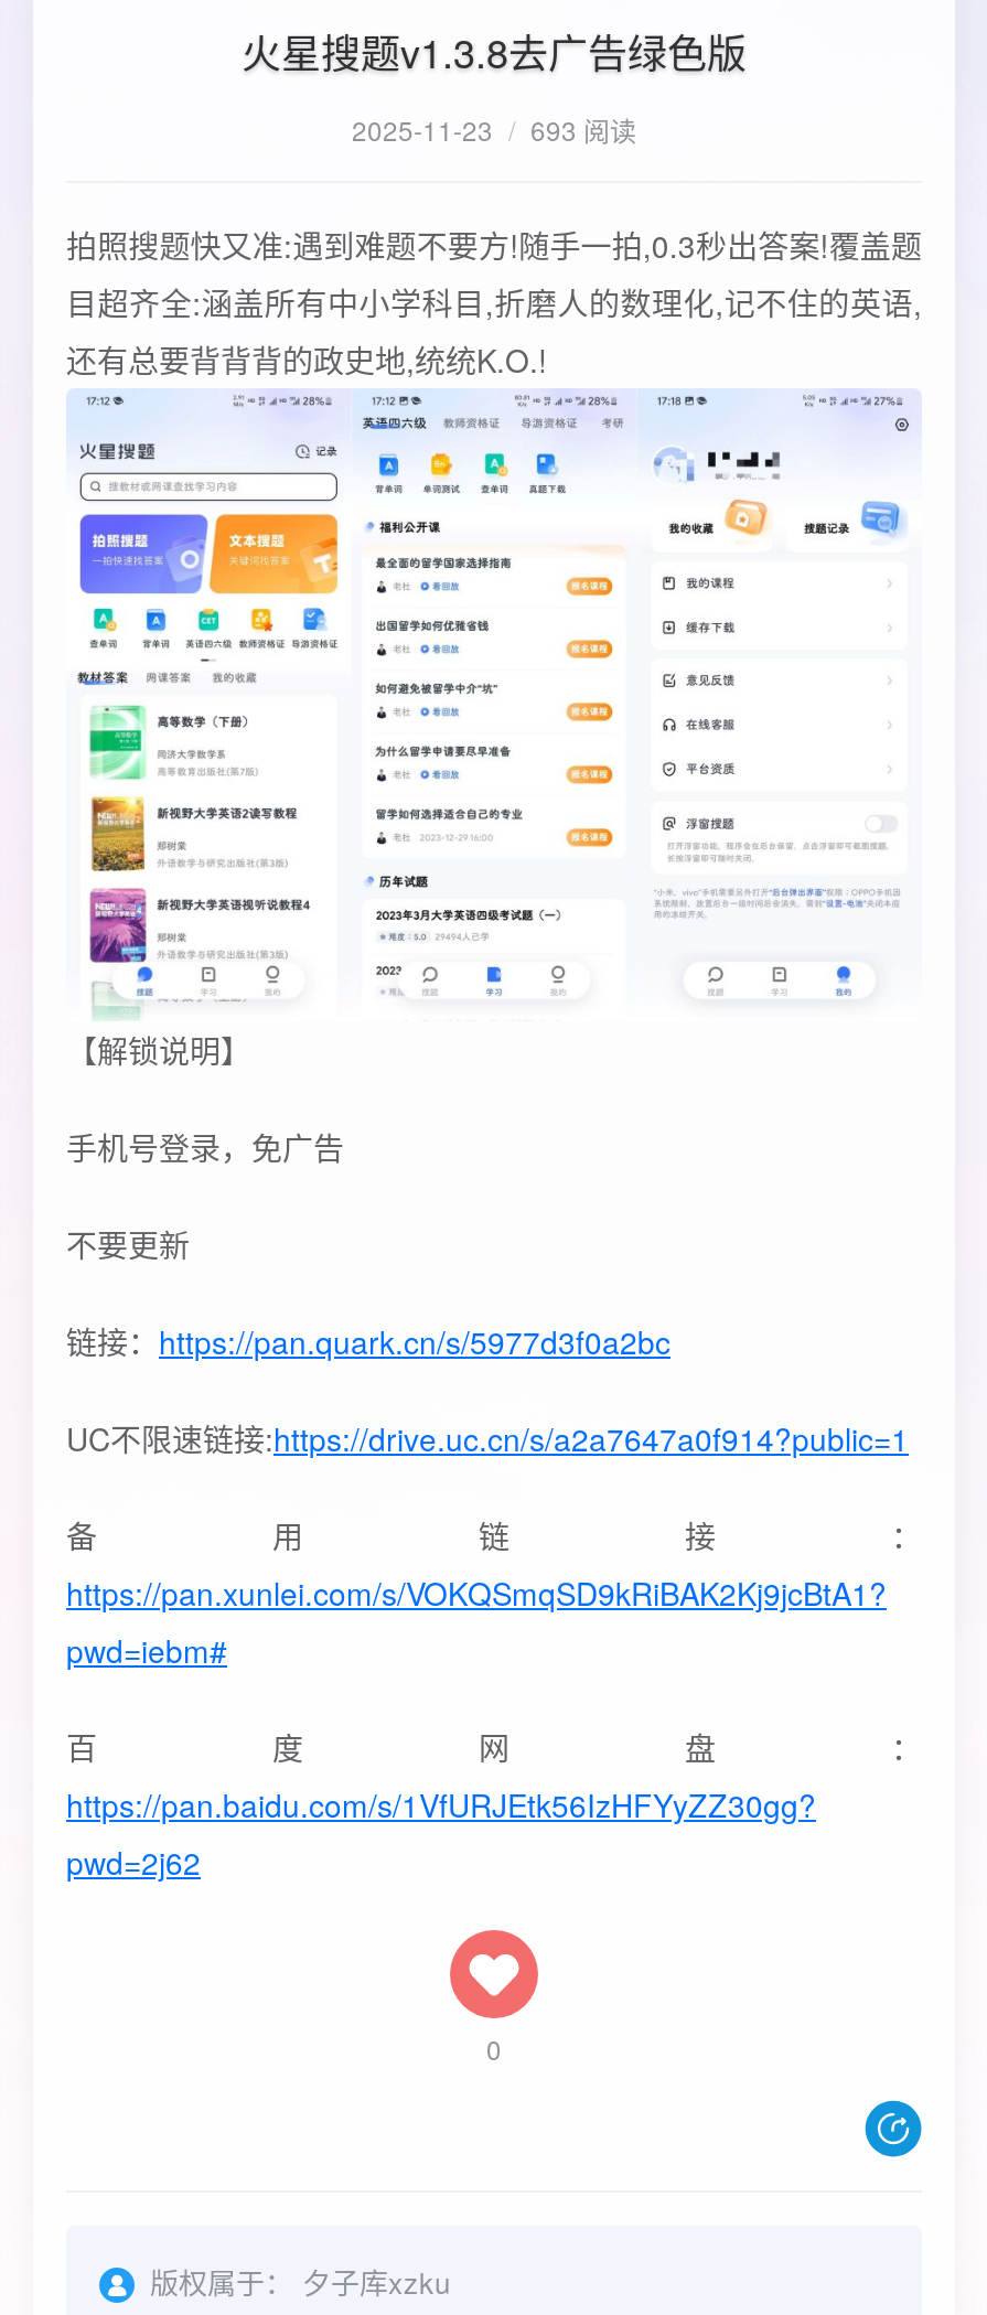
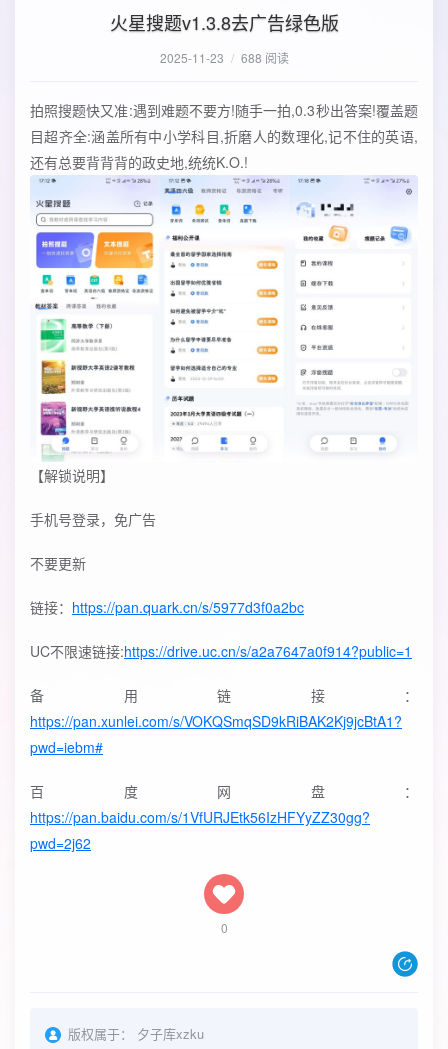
- 2025-11-23 / 693 阅读
+ 2025-11-23 / 688 阅读
